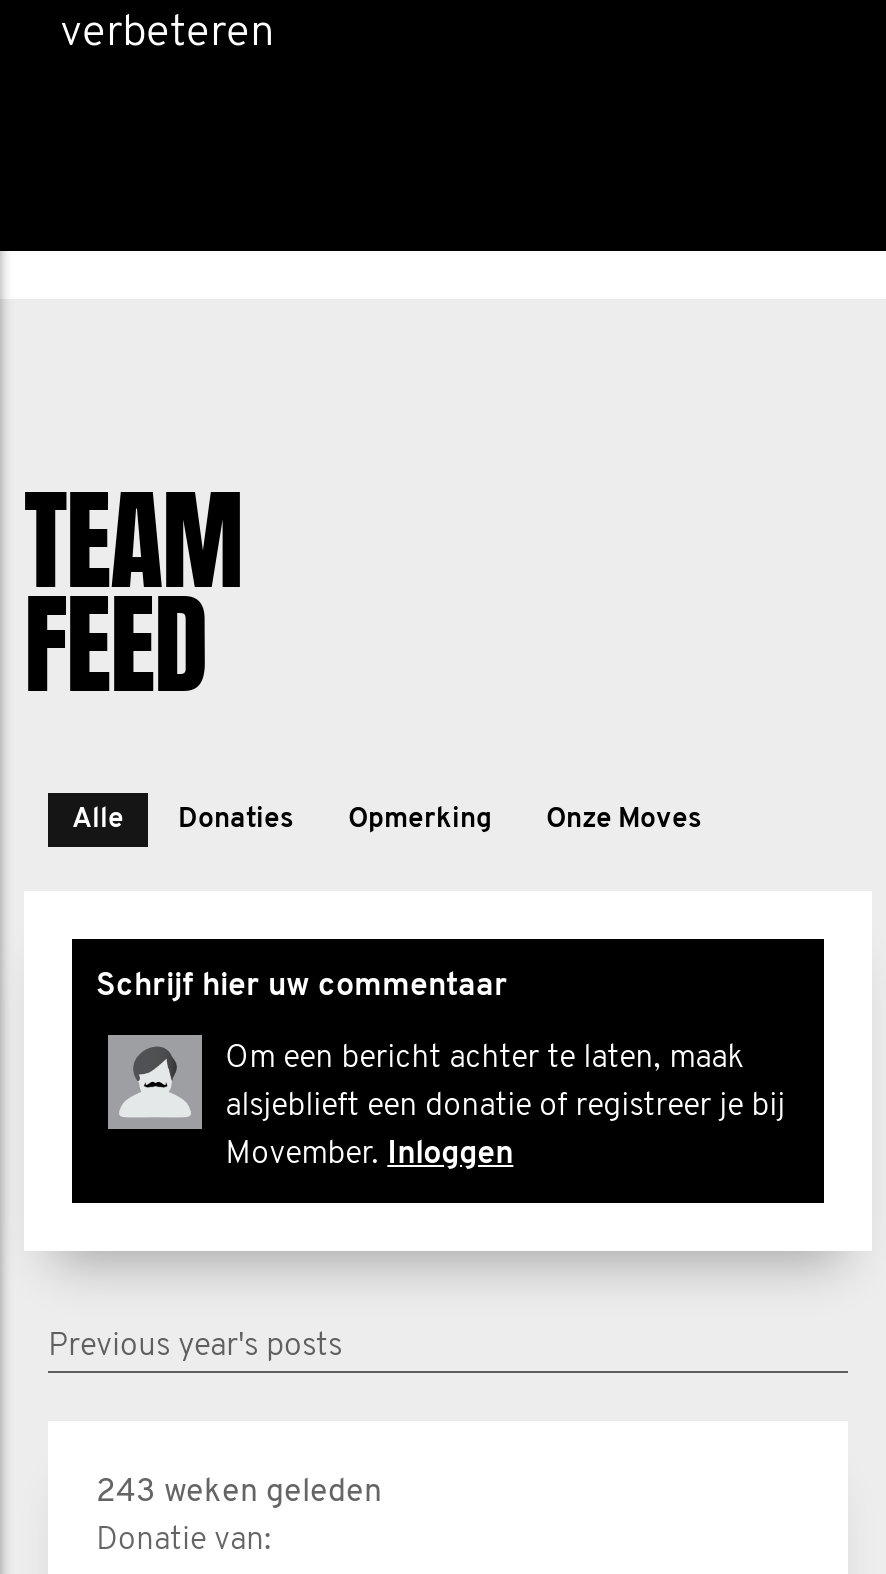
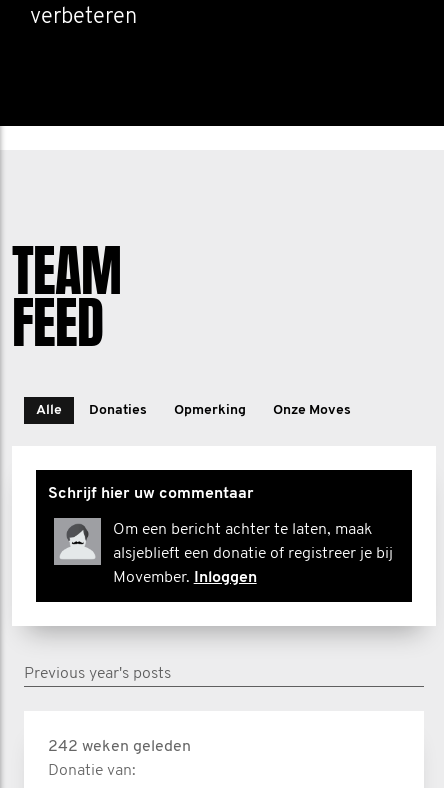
- 243 weken geleden
+ 242 weken geleden
